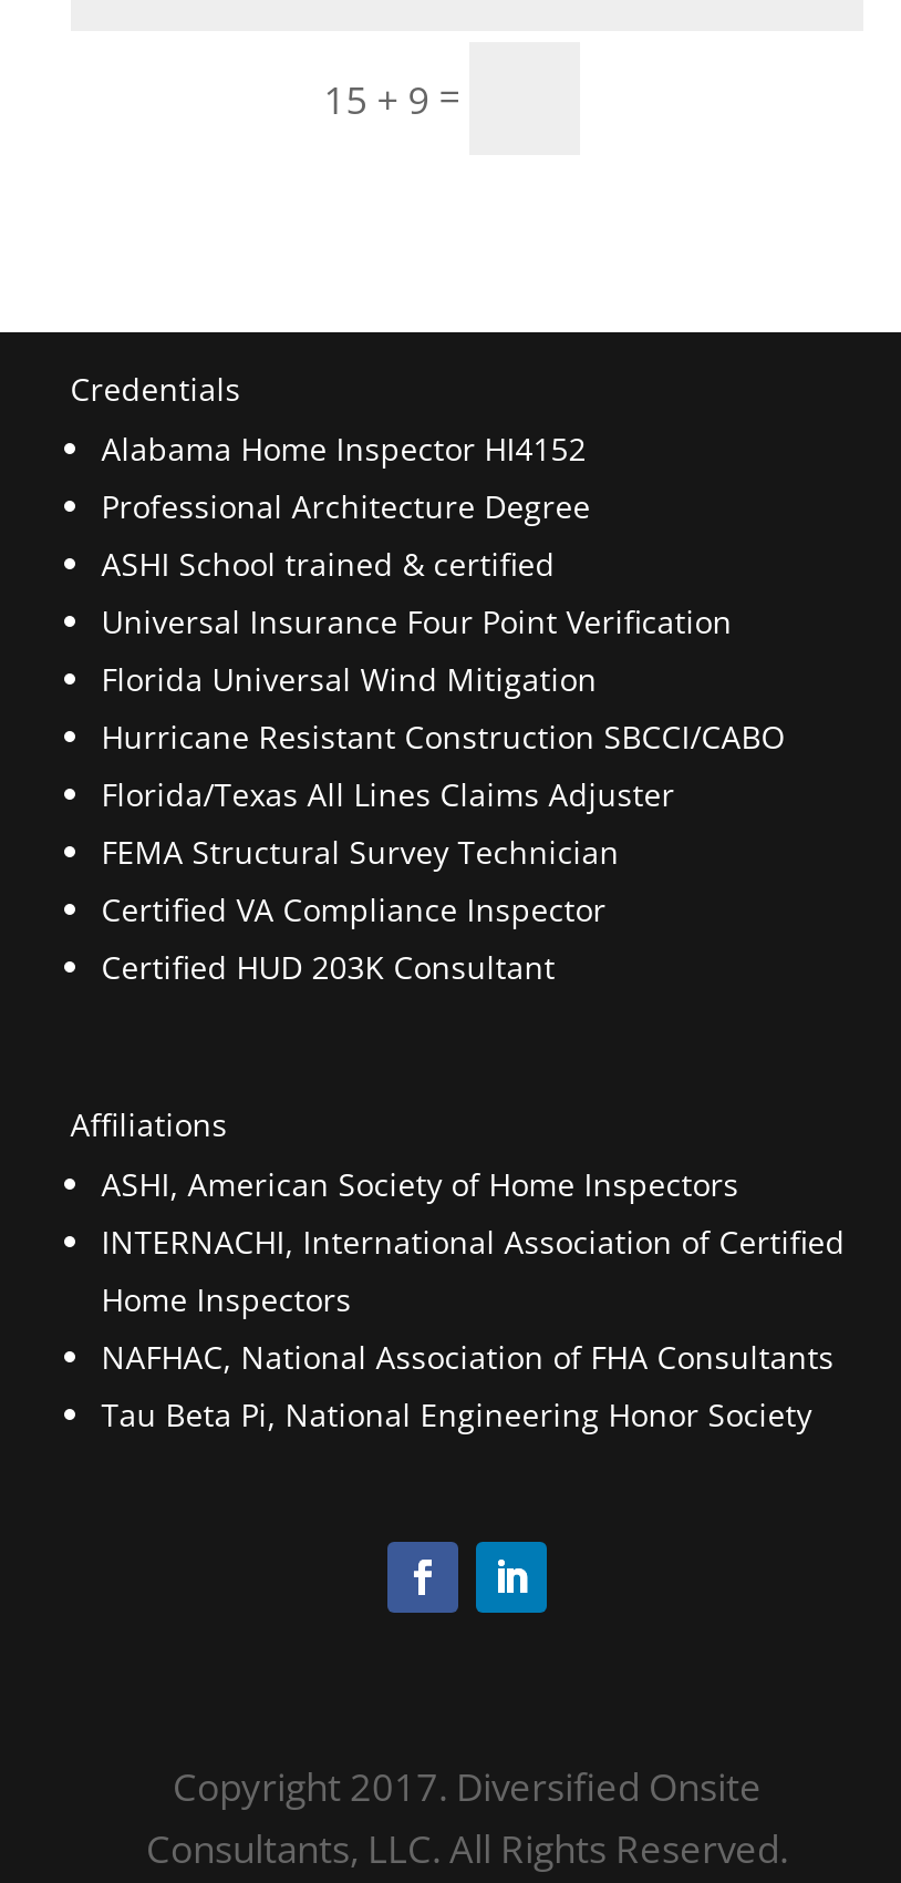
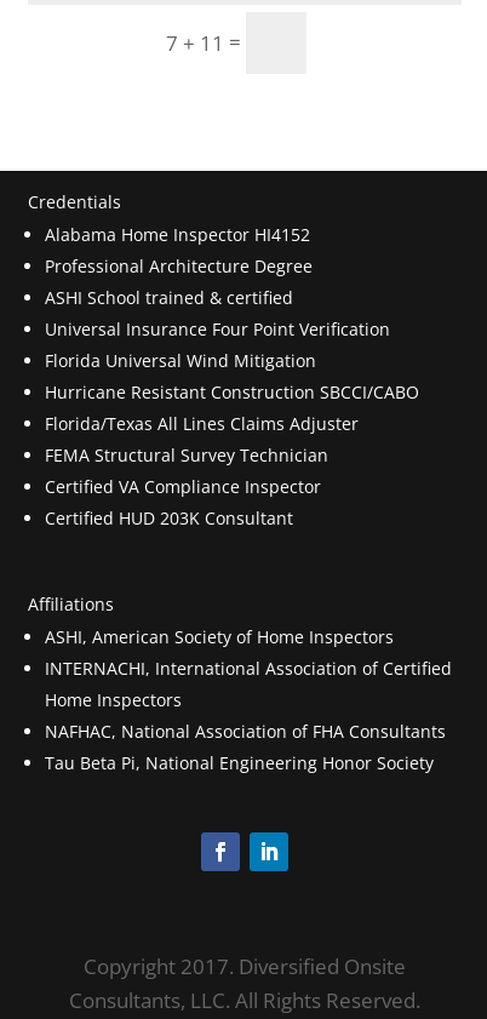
- 15 + 9 =
+ 7 + 11 =
